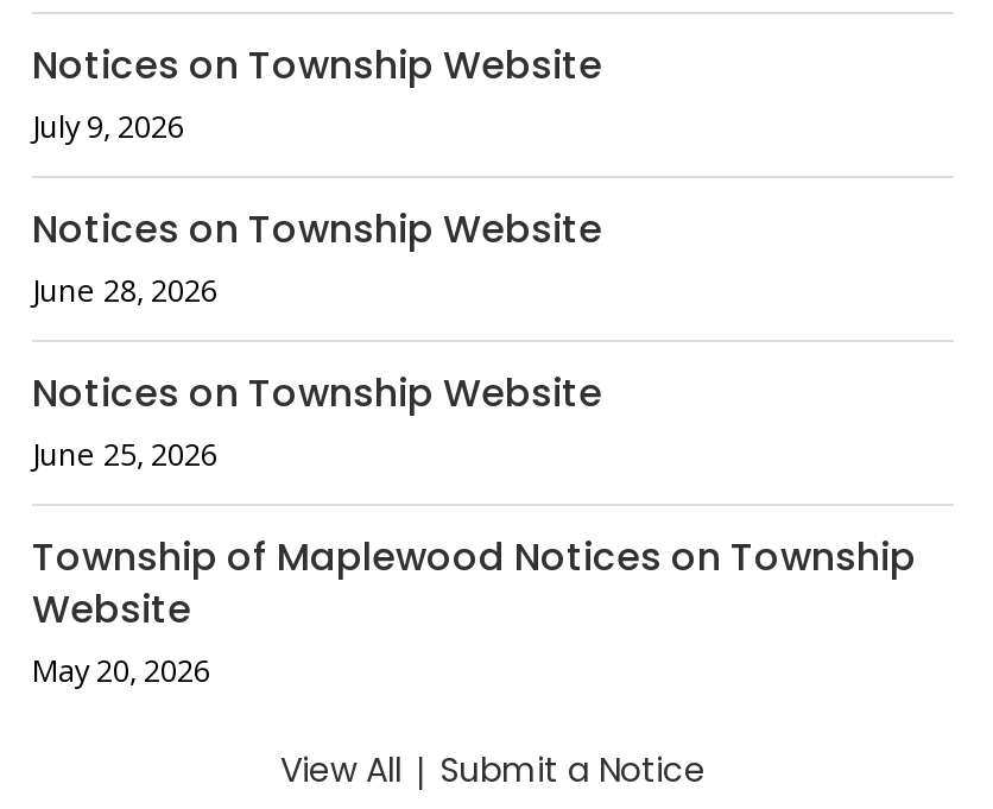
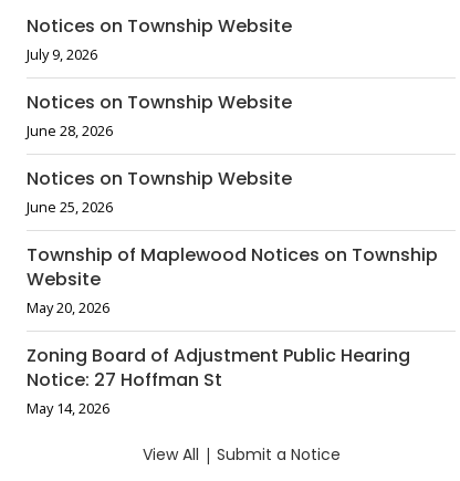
+ Zoning Board of Adjustment Public Hearing
+ Notice: 27 Hoffman St
+ May 14, 2026
